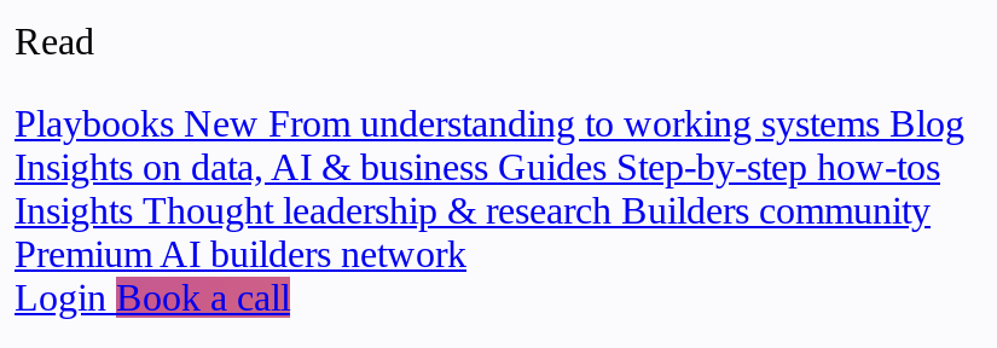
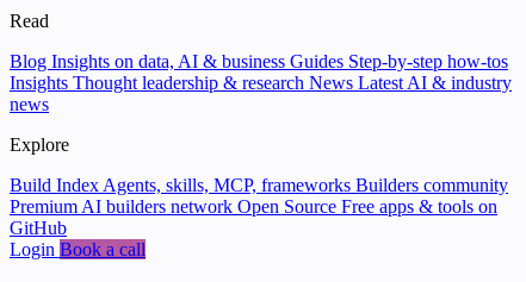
- Playbooks New From understanding to working systems Blog
- Insights on data, AI & business Guides Step-by-step how-tos
- Insights Thought leadership & research Builders community
- Premium AI builders network
+ Blog Insights on data, AI & business Guides Step-by-step how-tos
+ Insights Thought leadership & research News Latest AI & industry
+ news
+ Explore
+ Build Index Agents, skills, MCP, frameworks Builders community
+ Premium AI builders network Open Source Free apps & tools on
+ GitHub
